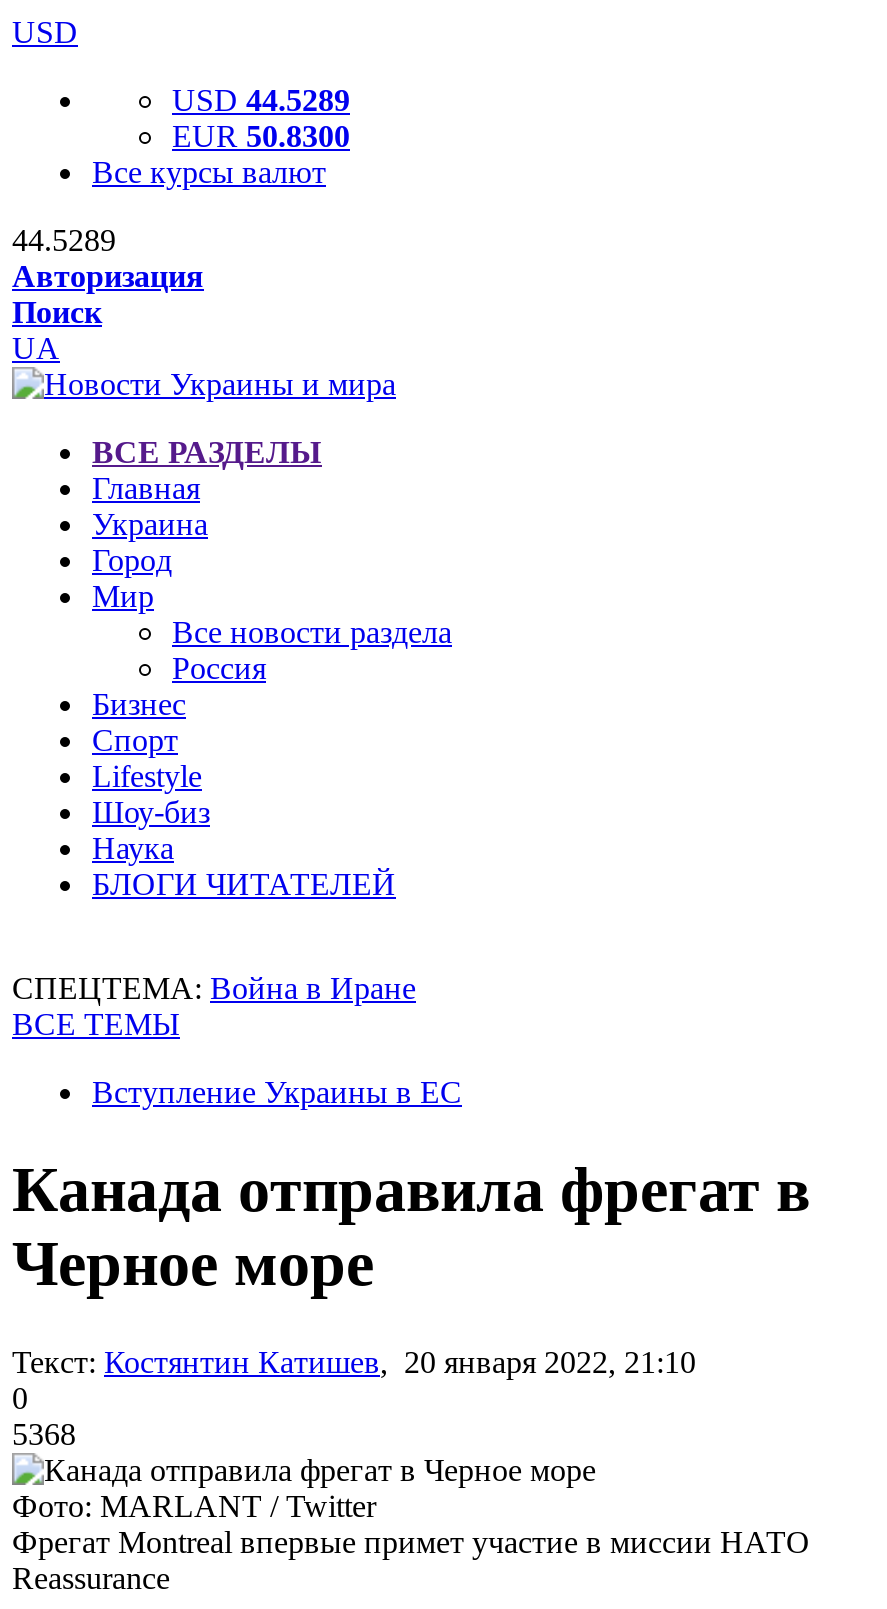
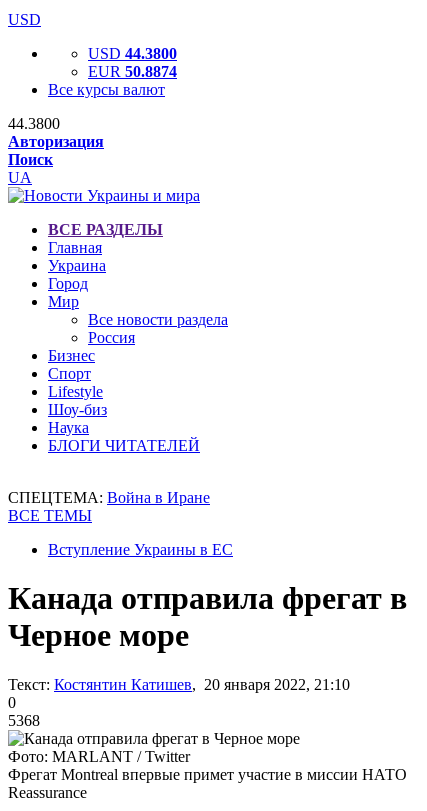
- USD 44.5289
+ USD 44.3800

- EUR 50.8300
+ EUR 50.8874

- 44.5289
+ 44.3800
